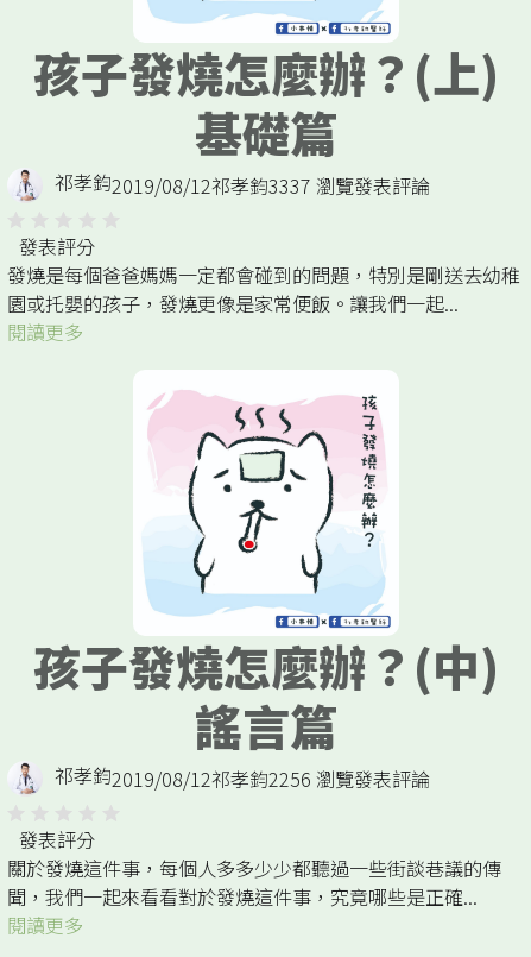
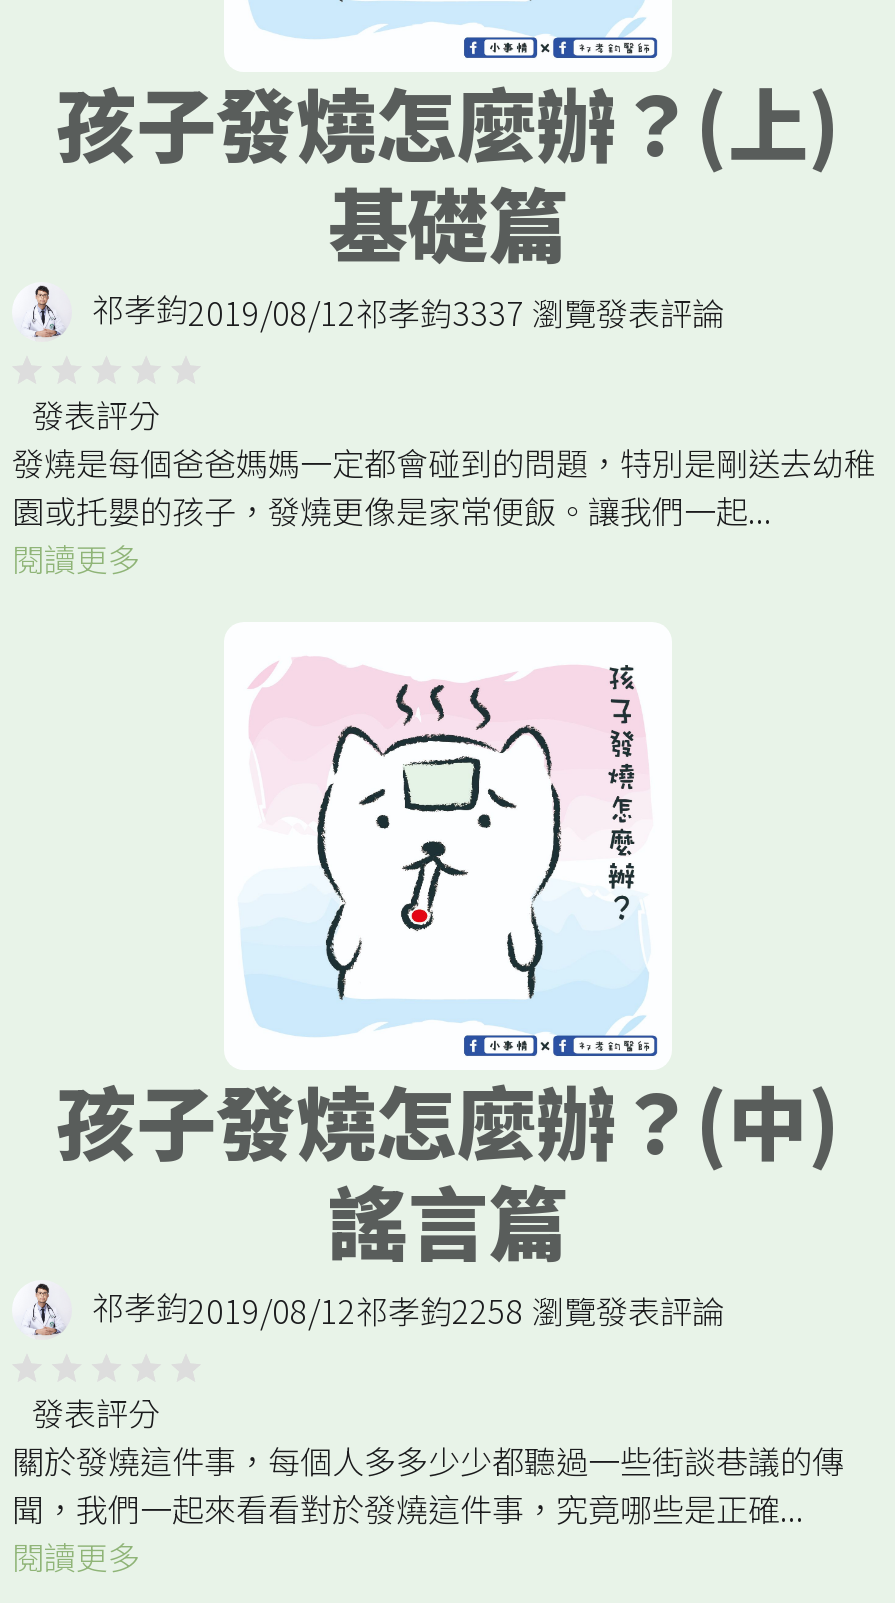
- 祁孝鈞2019/08/12祁孝鈞2256 瀏覽發表評論
+ 祁孝鈞2019/08/12祁孝鈞2258 瀏覽發表評論
